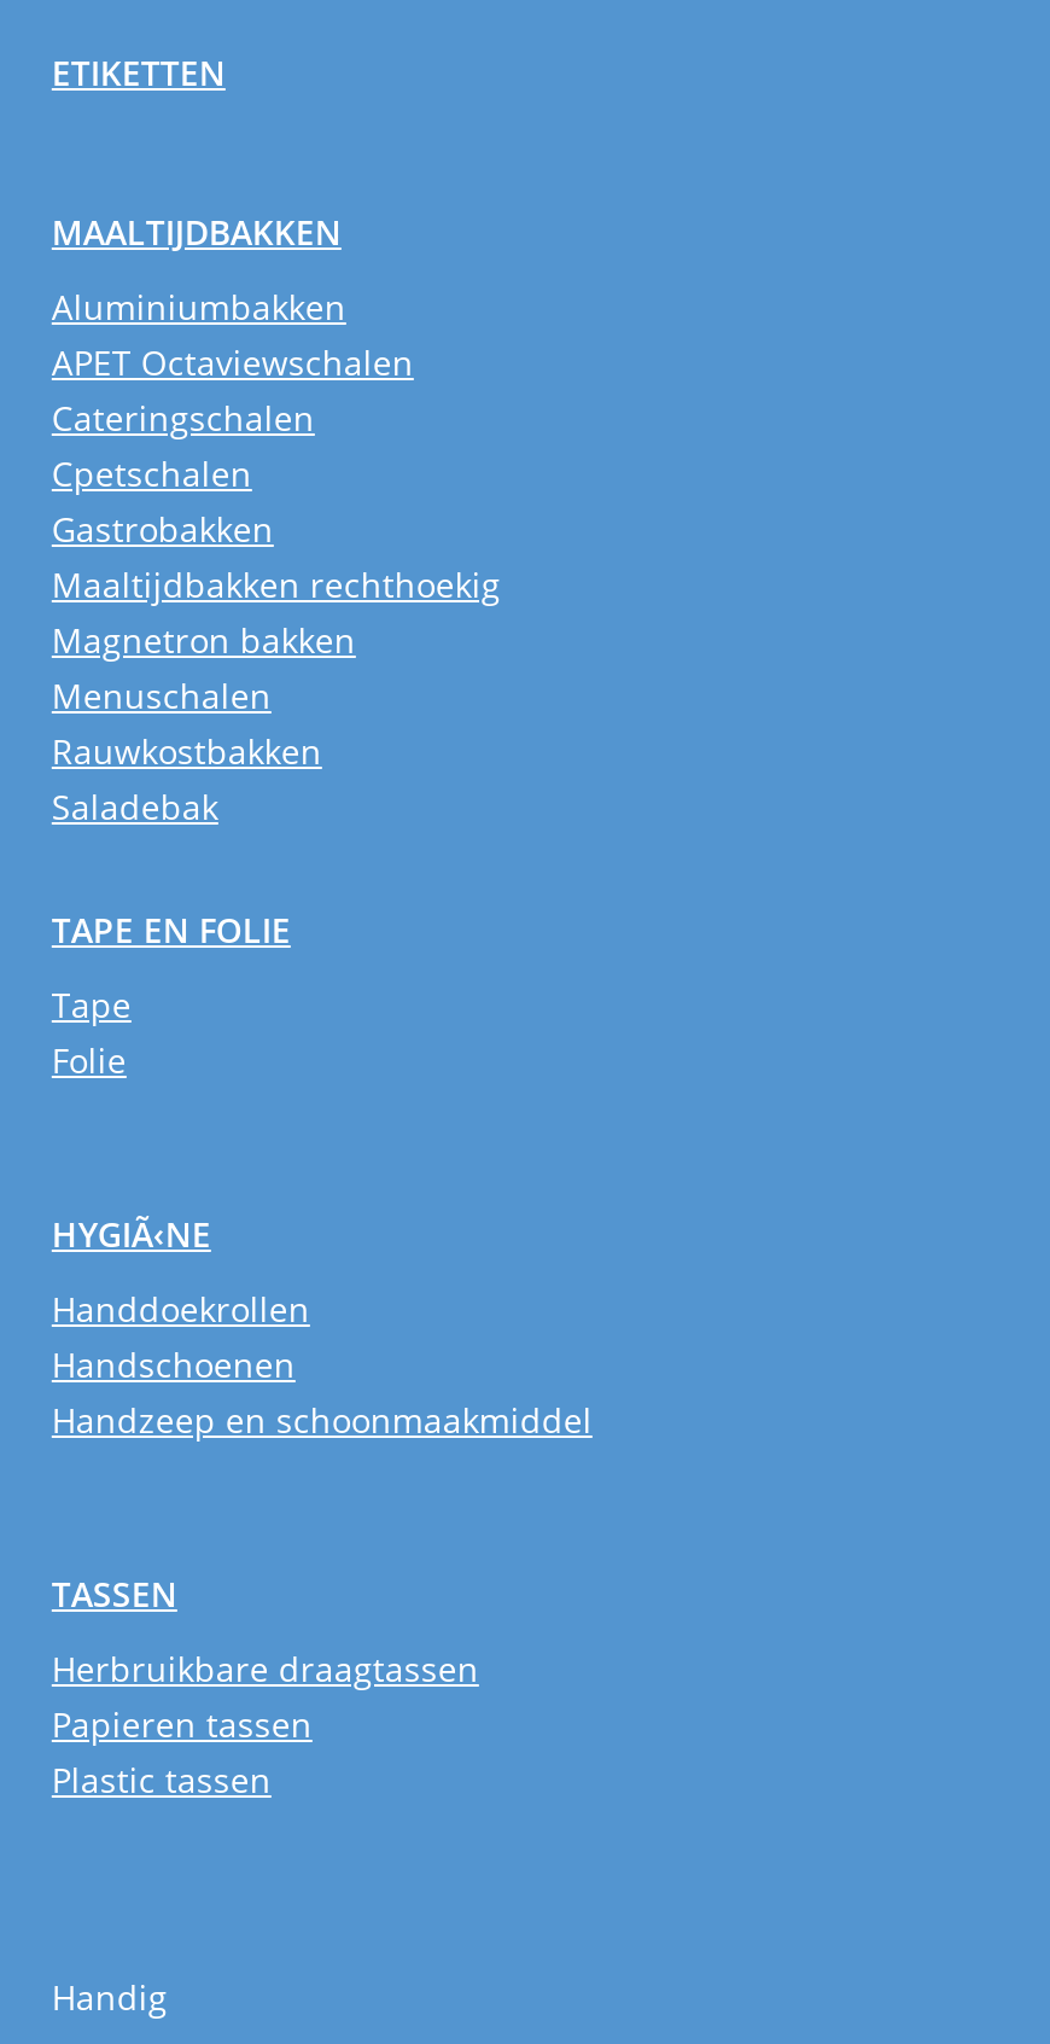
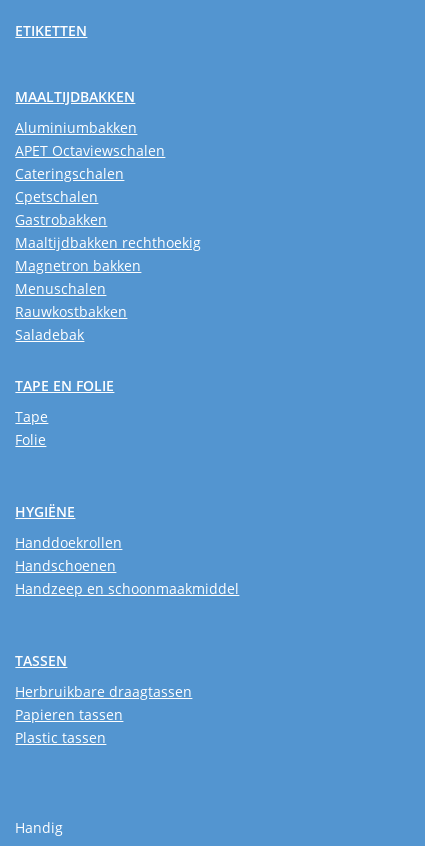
- HYGIÃ‹NE
+ HYGIËNE
